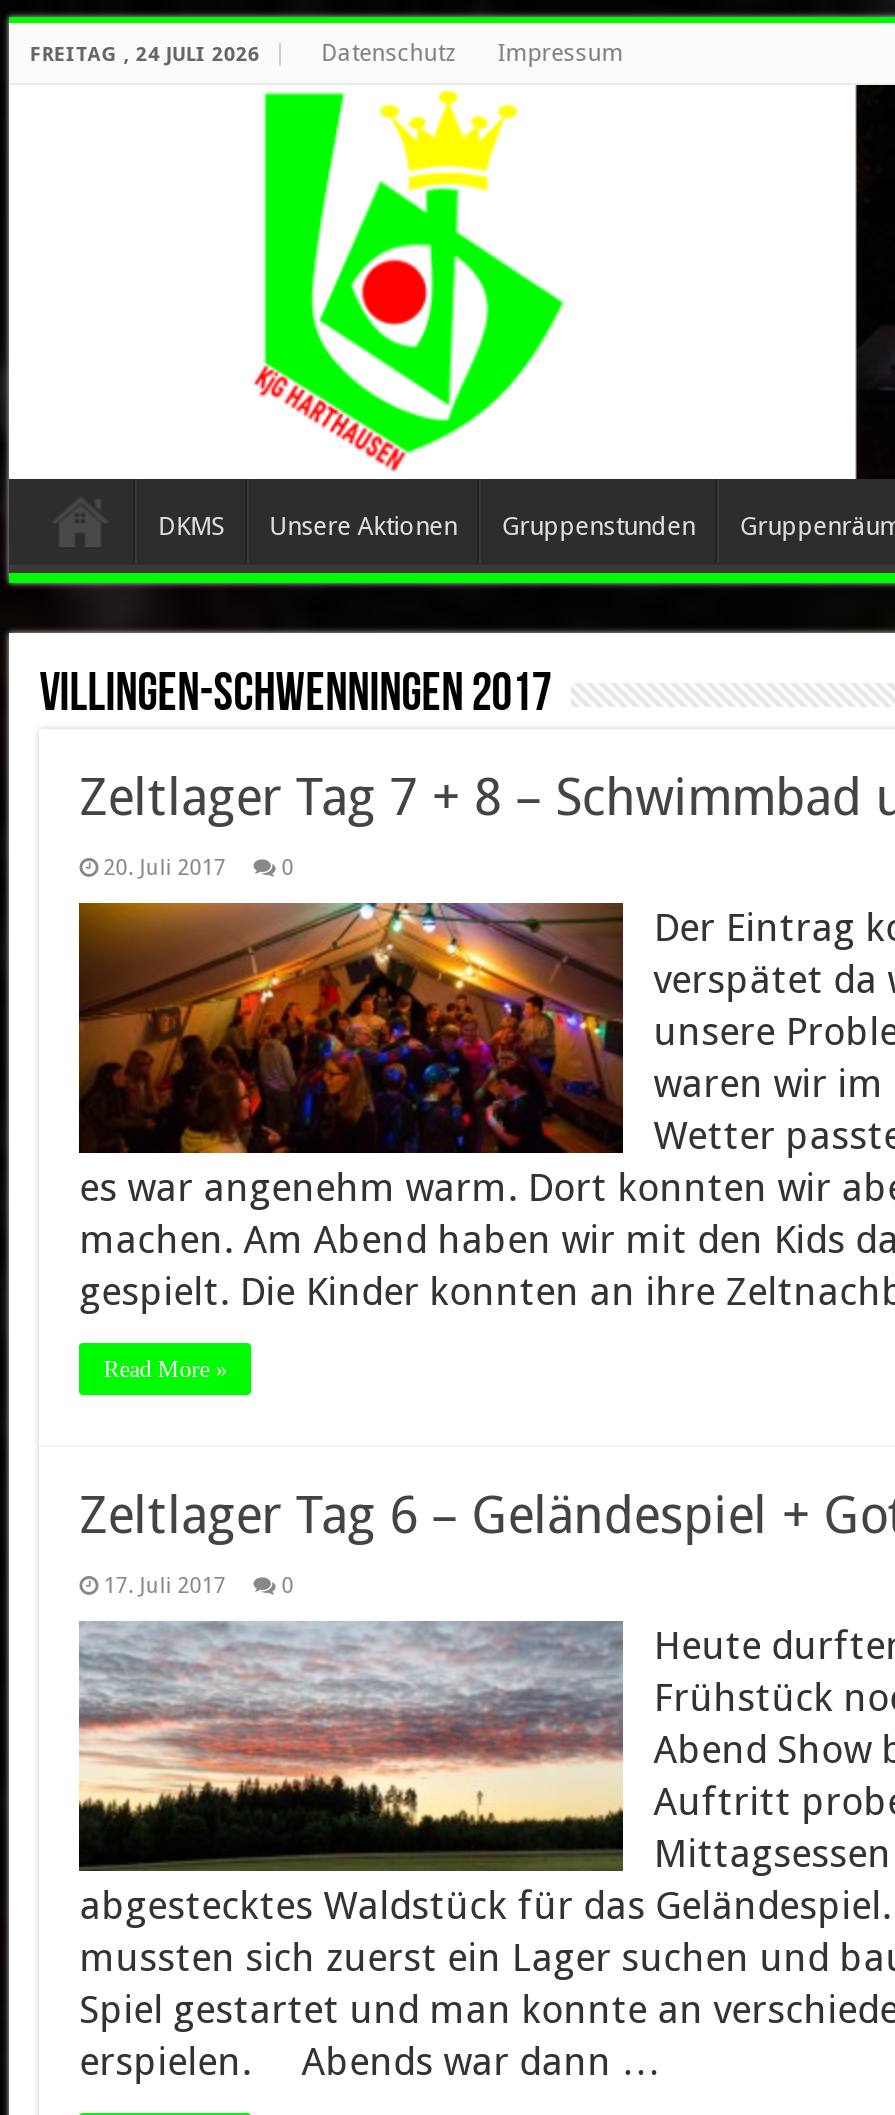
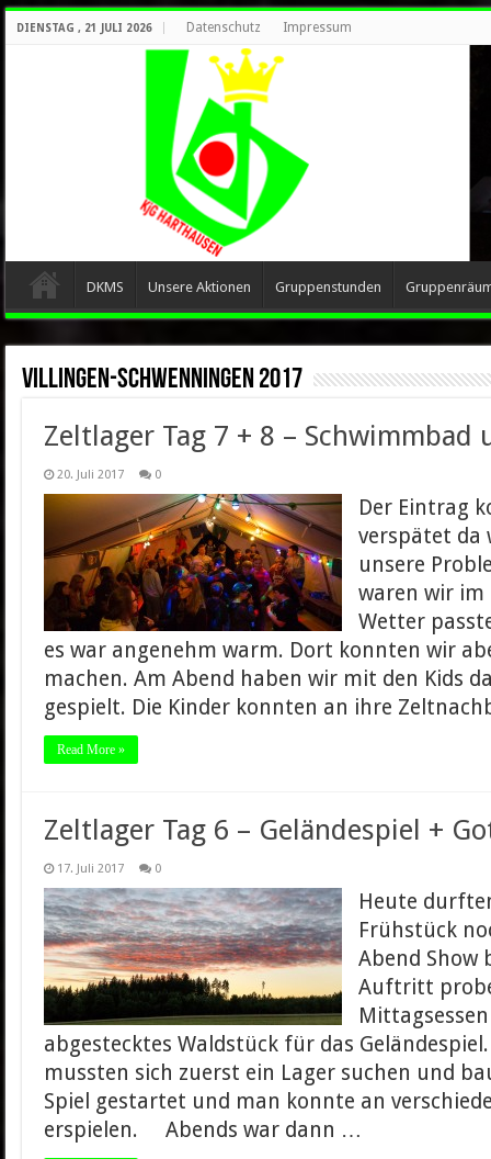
- FREITAG , 24 JULI 2026
+ DIENSTAG , 21 JULI 2026
